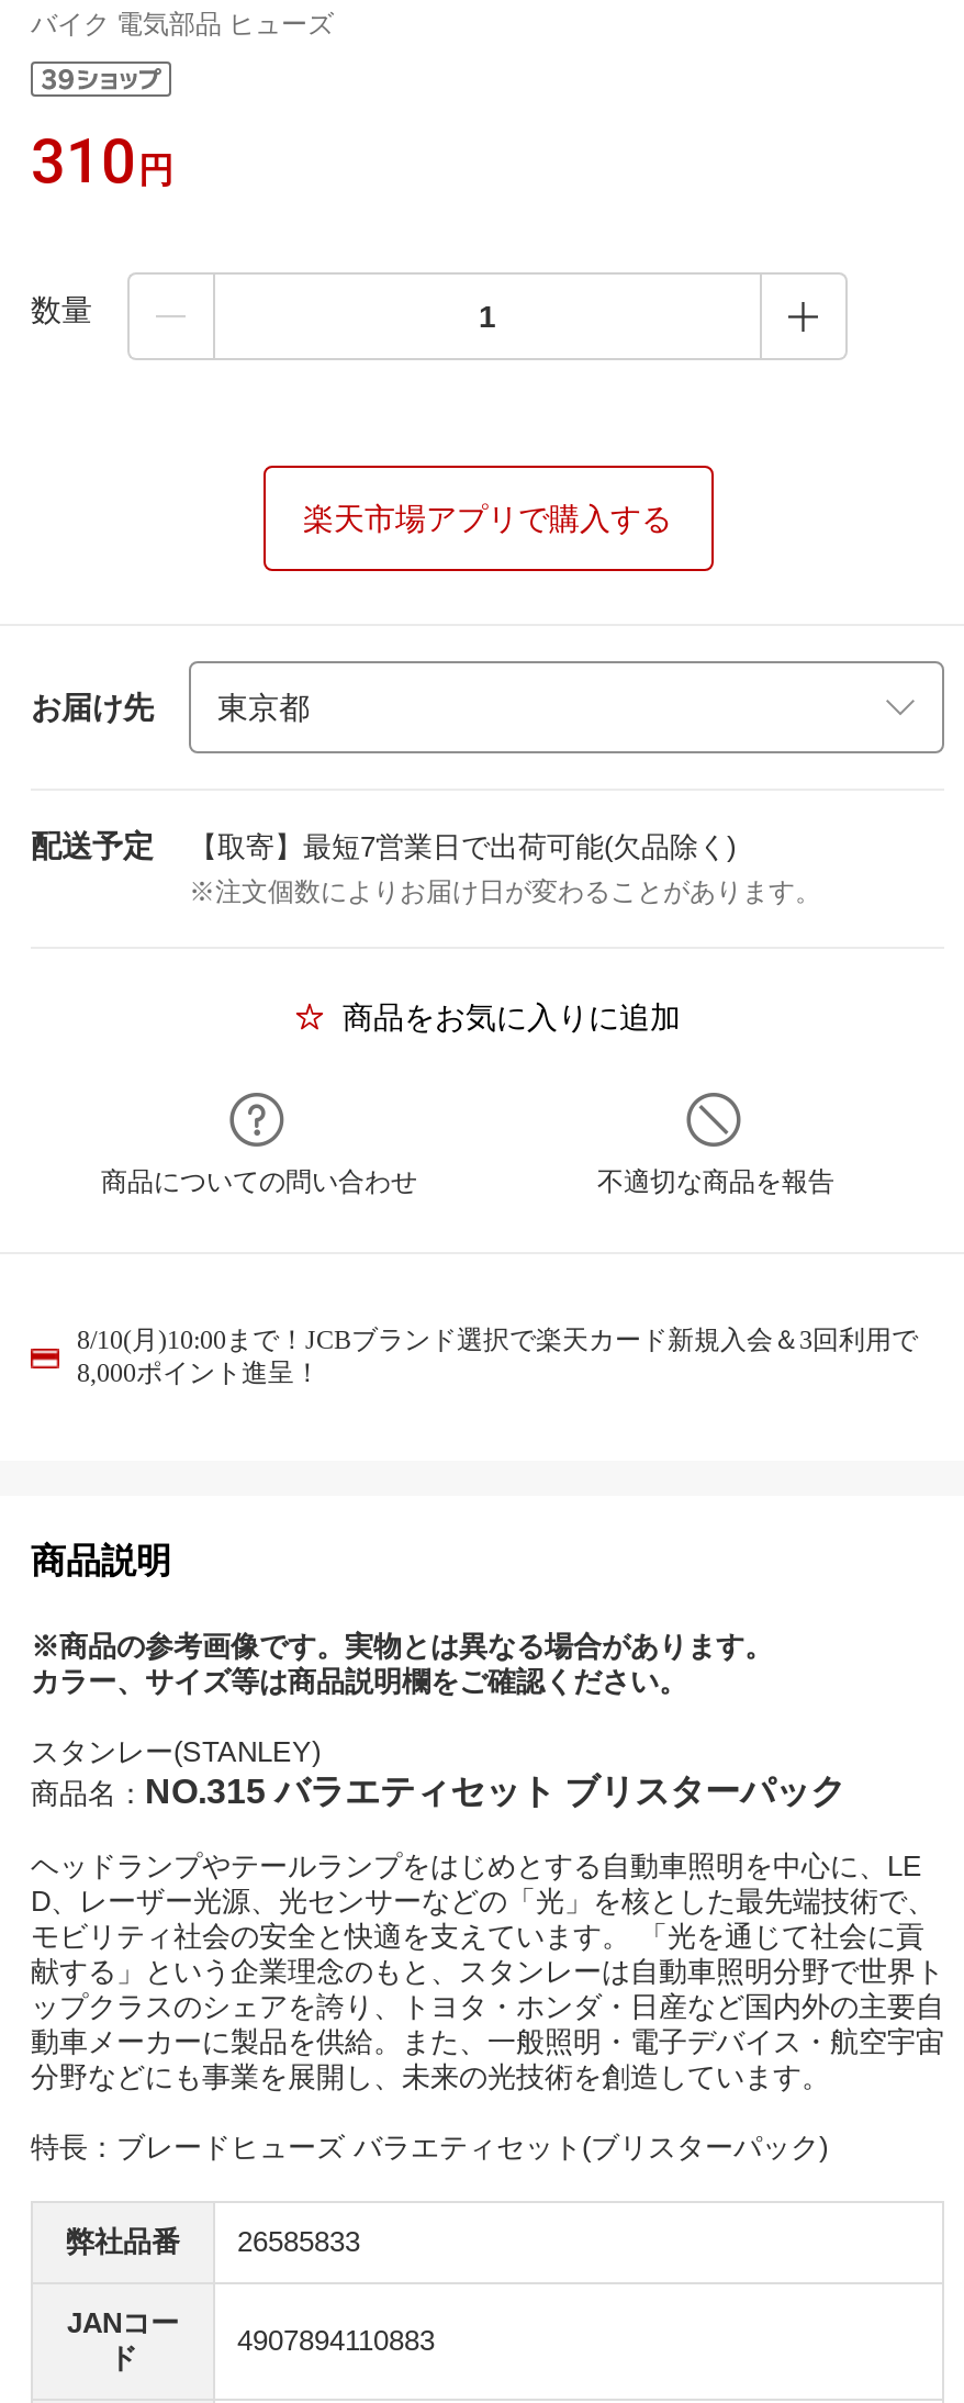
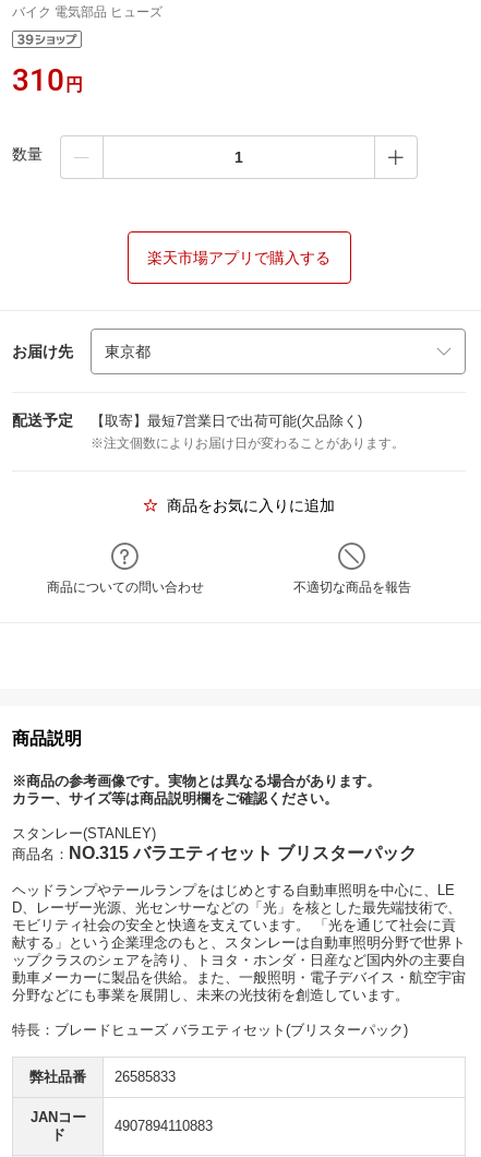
- 8/10(月)10:00まで！JCBブランド選択で楽天カード新規入会＆3回利用で
- 8,000ポイント進呈！
